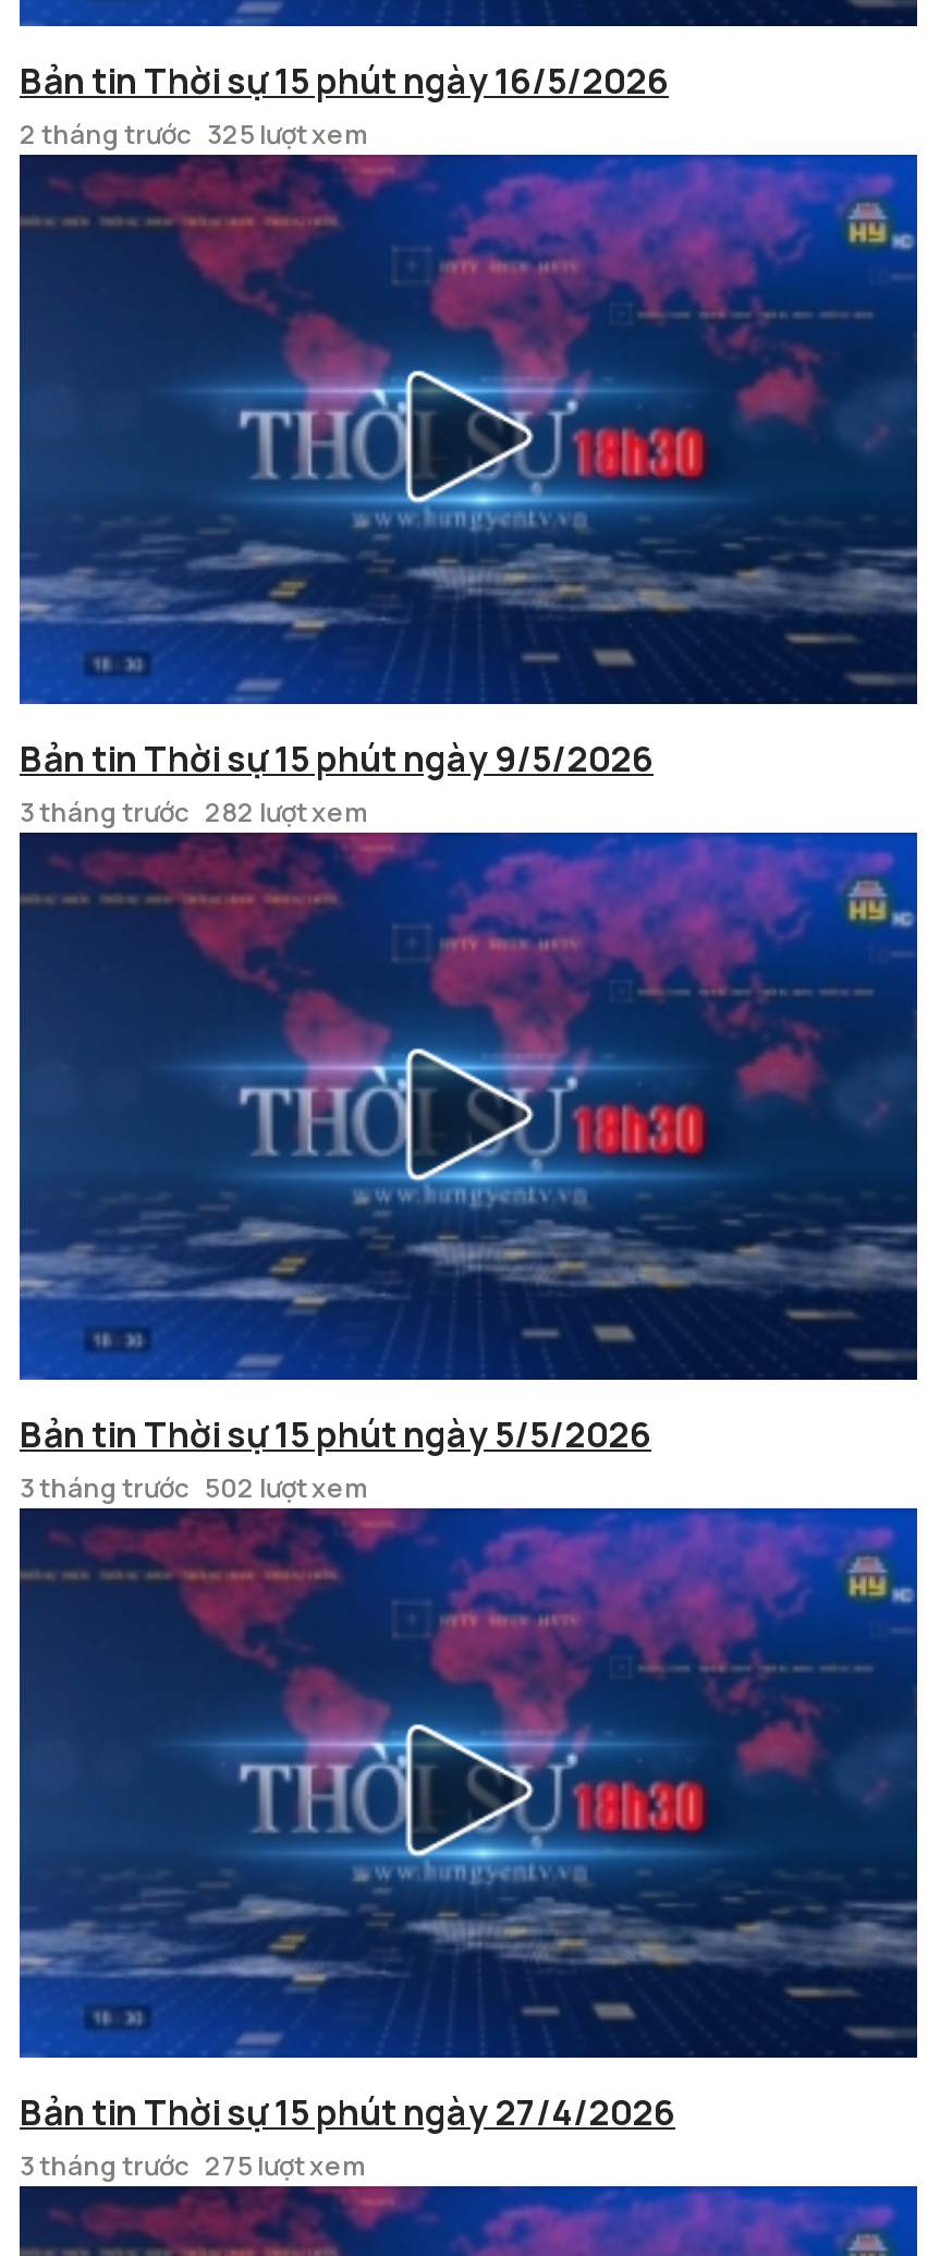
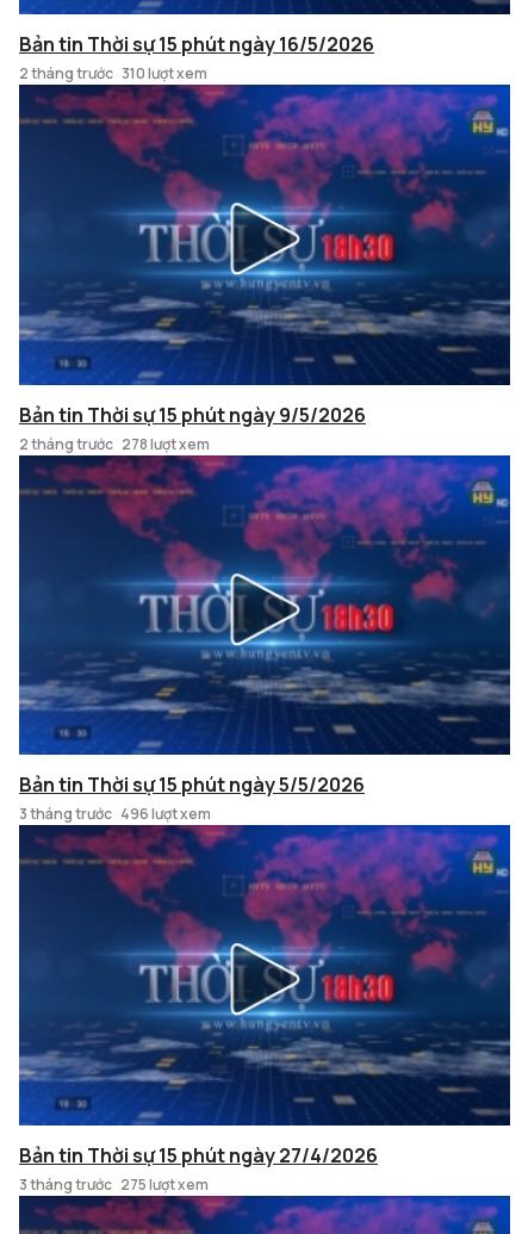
- 2 tháng trước 325 lượt xem
+ 2 tháng trước 310 lượt xem

- 3 tháng trước 282 lượt xem
+ 2 tháng trước 278 lượt xem

- 3 tháng trước 502 lượt xem
+ 3 tháng trước 496 lượt xem
